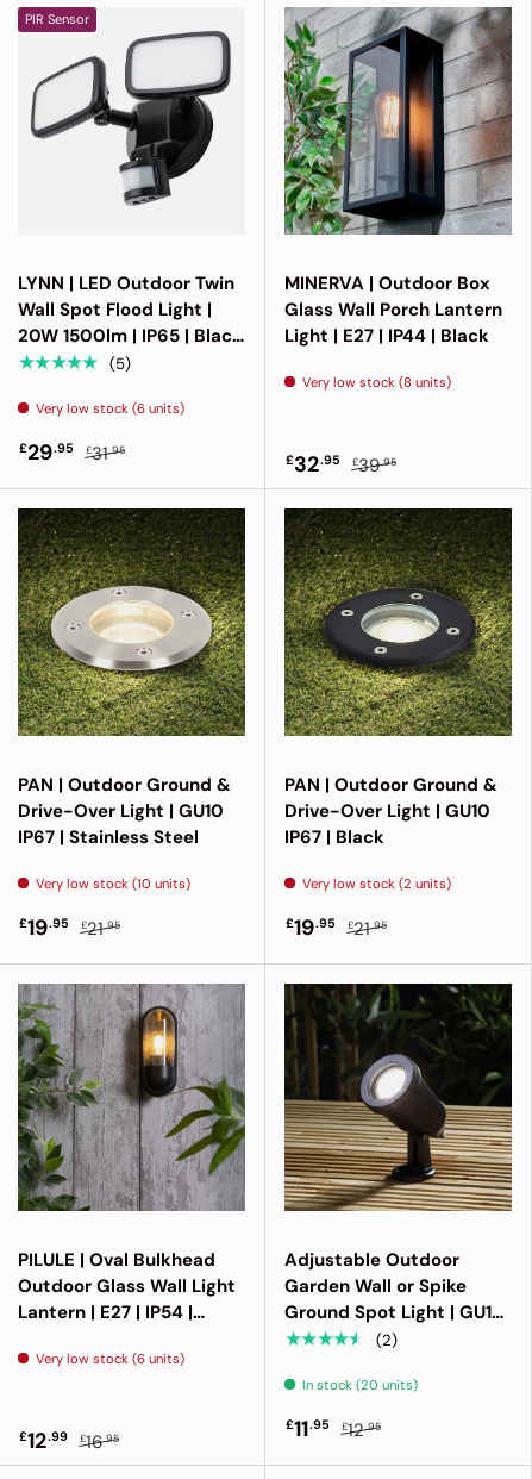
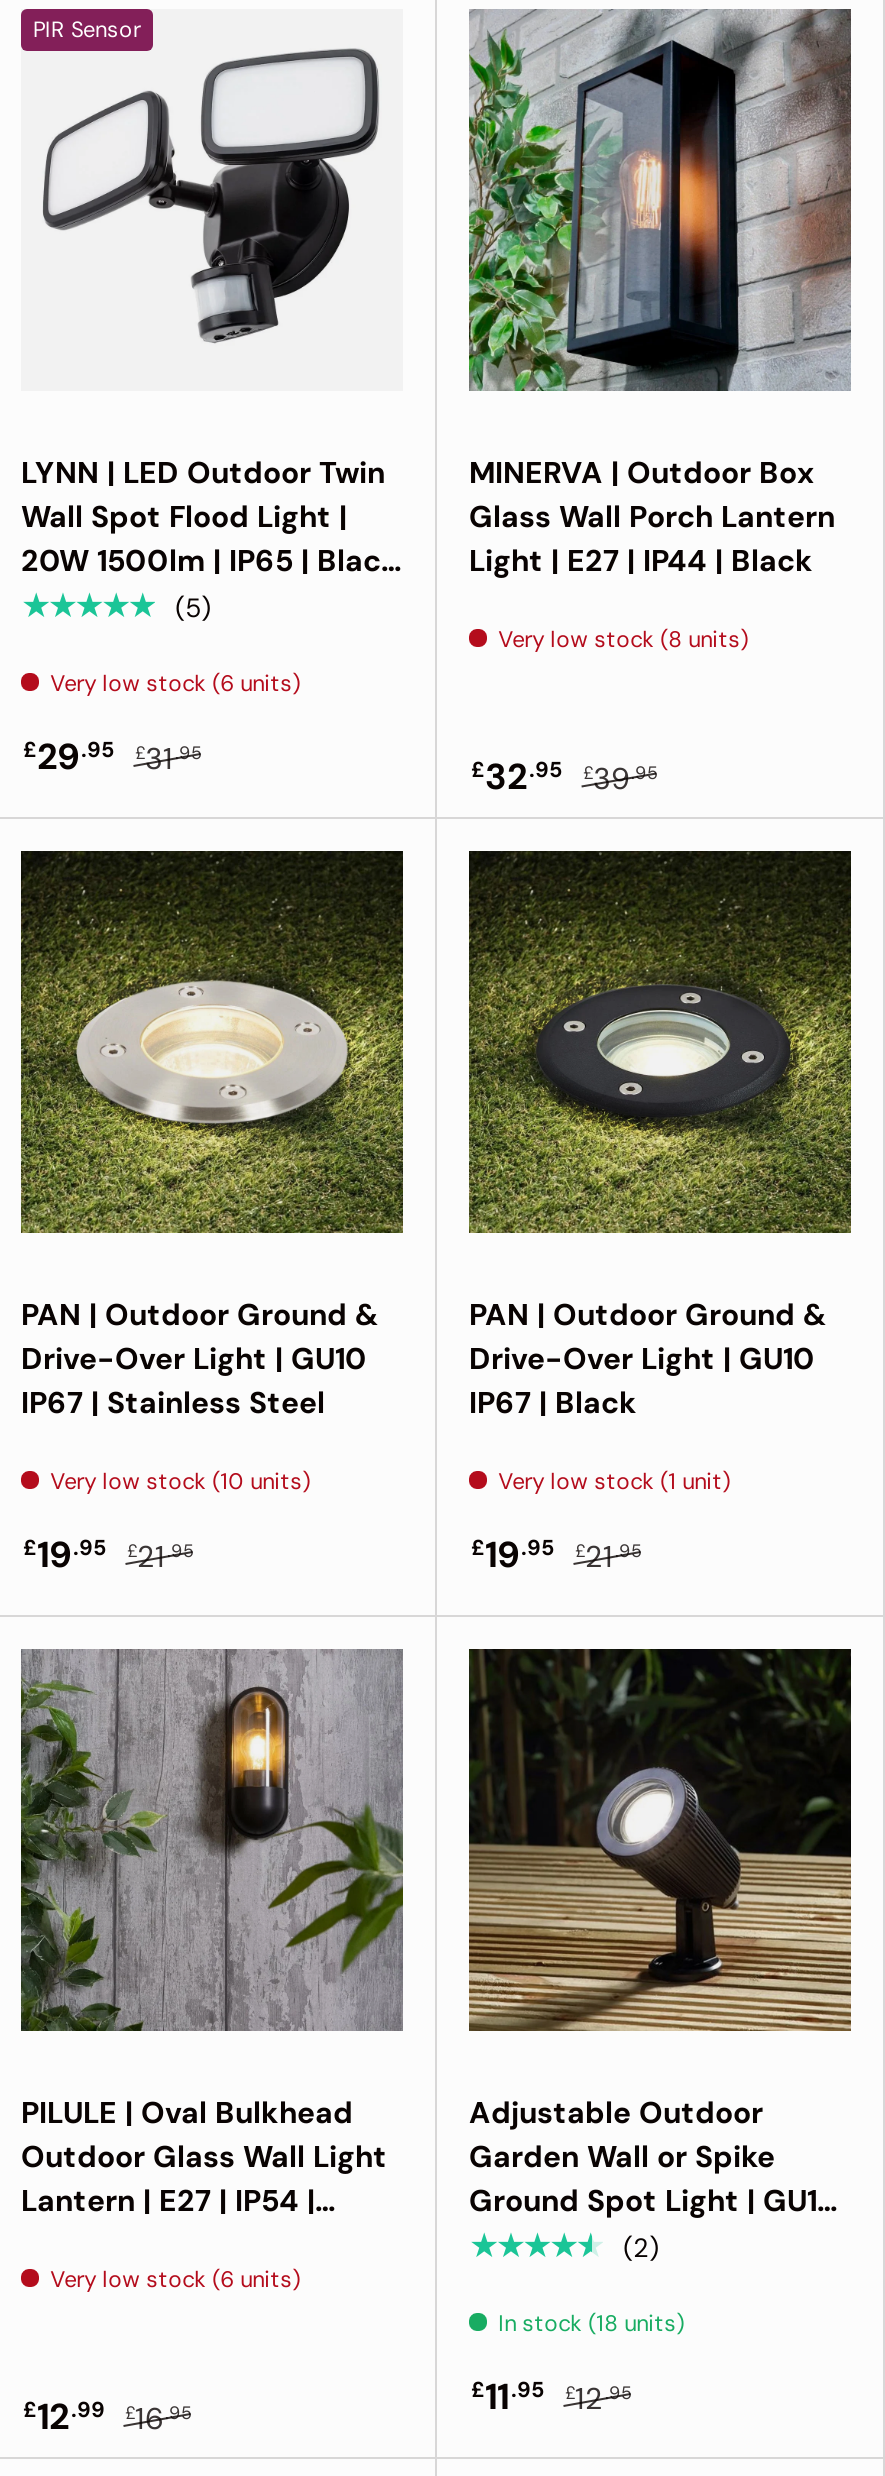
- Very low stock (2 units)
+ Very low stock (1 unit)

- In stock (20 units)
+ In stock (18 units)
